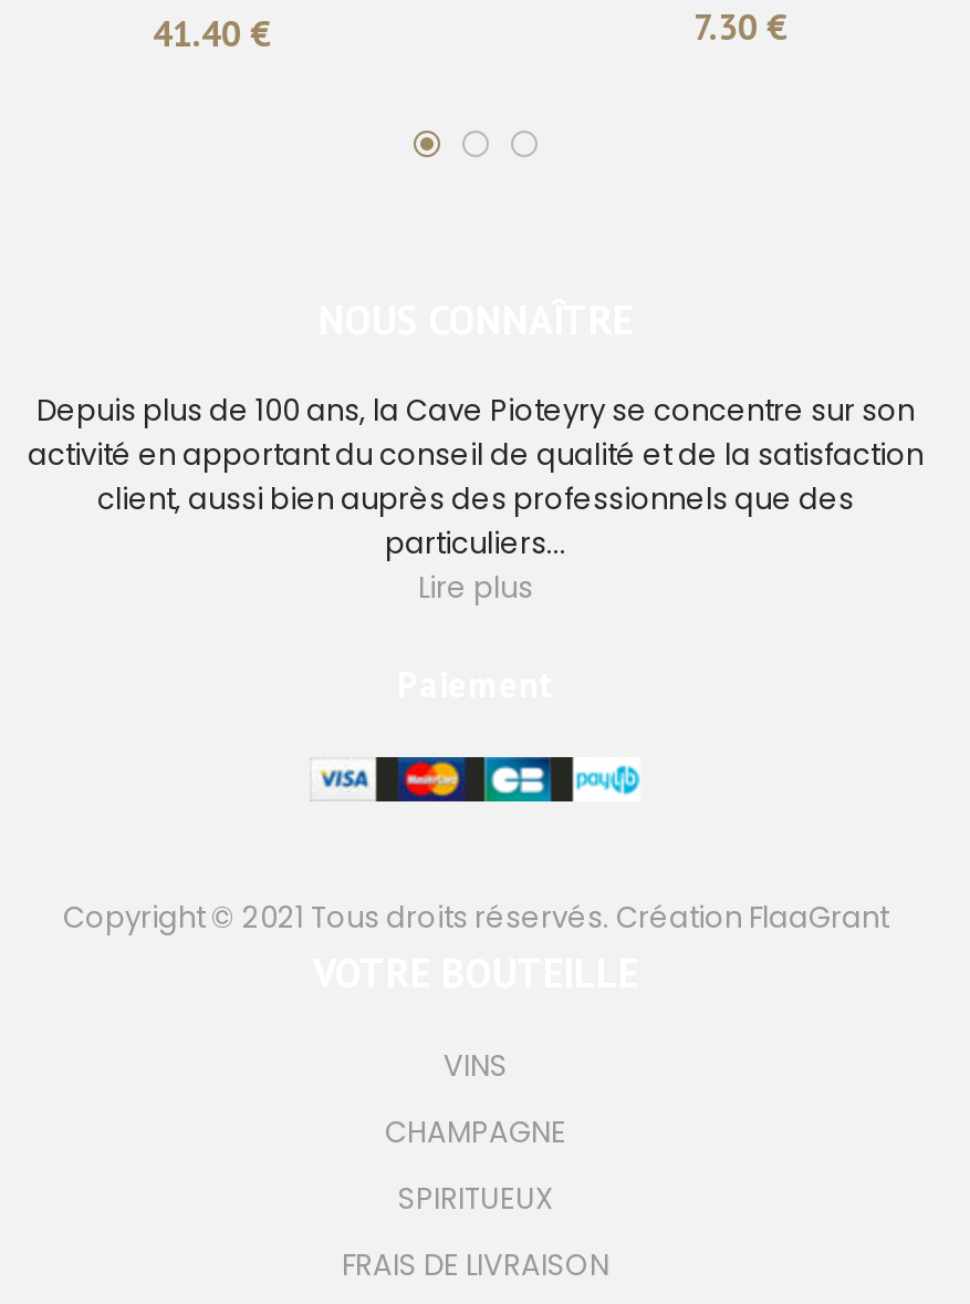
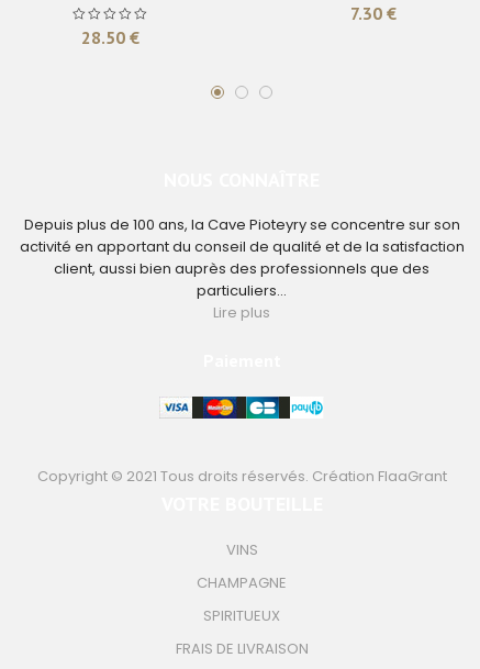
- 41.40 €
+ 28.50 €
